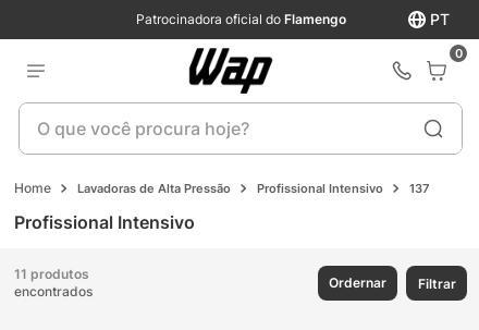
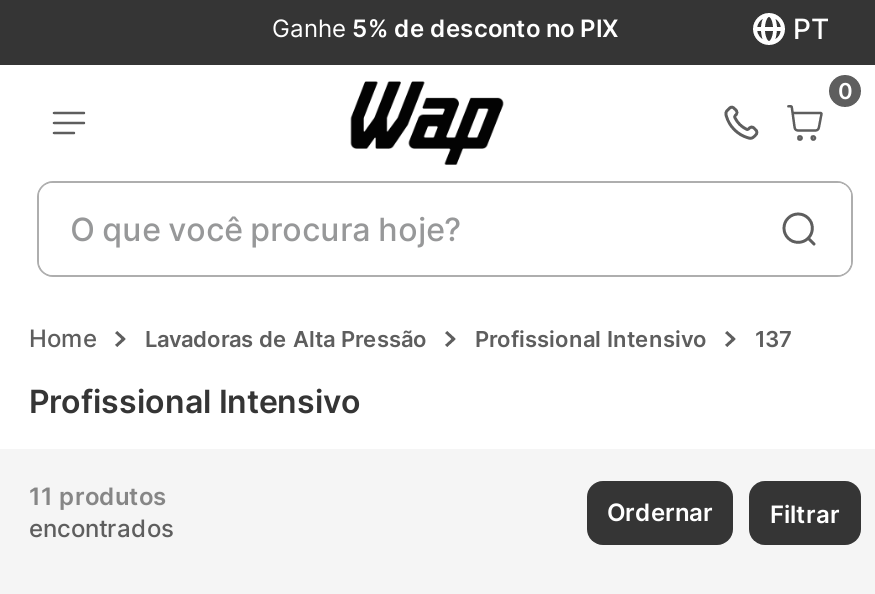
- Patrocinadora oficial do Flamengo
+ Ganhe 5% de desconto no PIX
